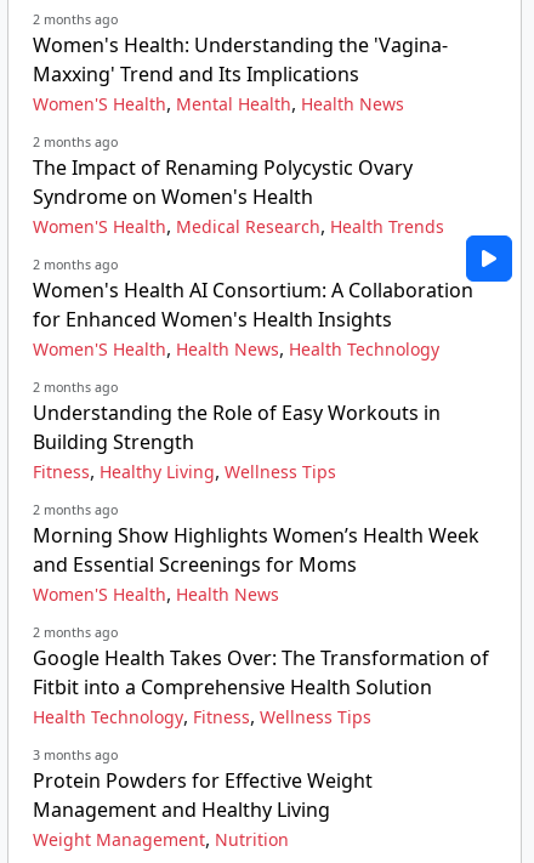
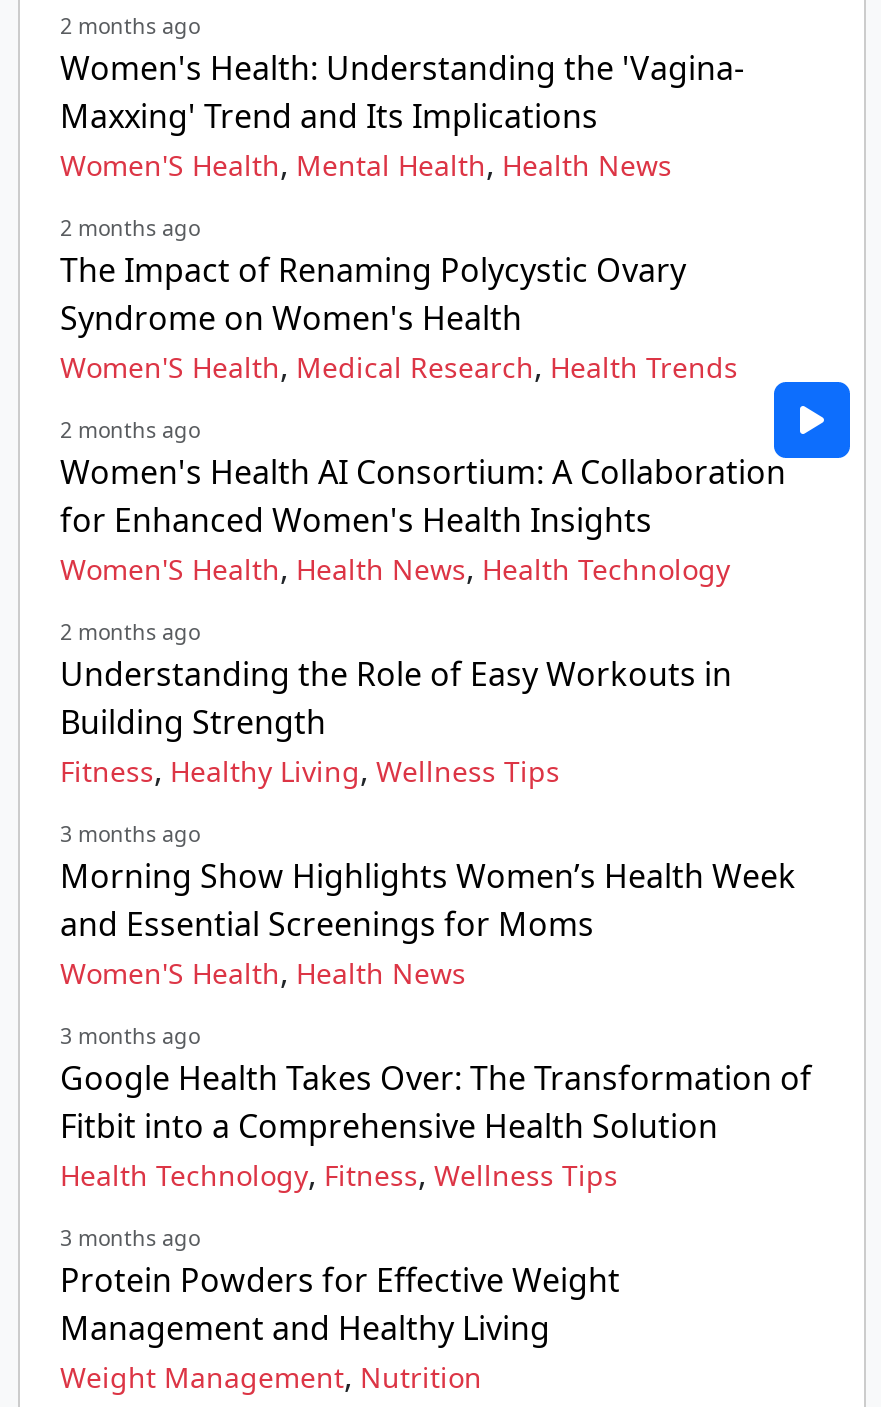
- 2 months ago
+ 3 months ago

- 2 months ago
+ 3 months ago
